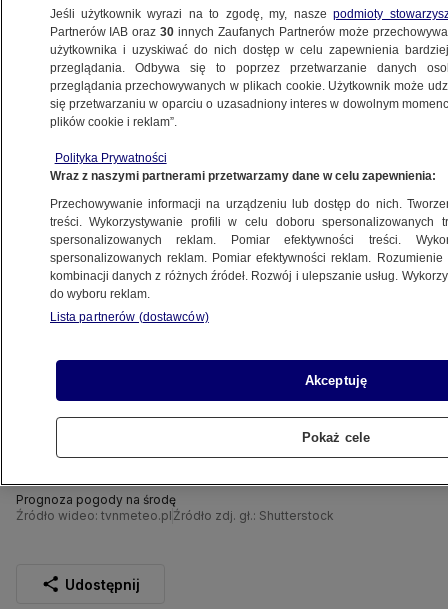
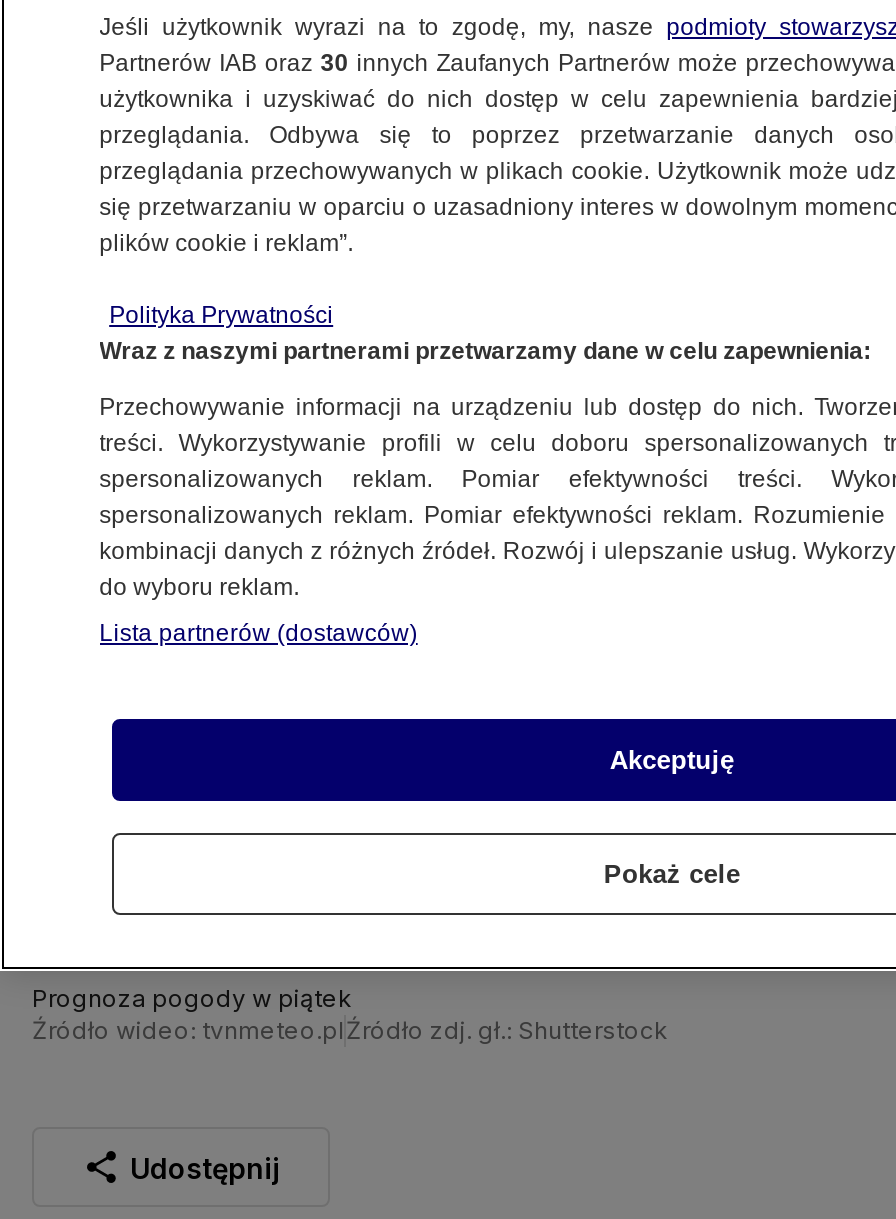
- Prognoza pogody na środę
+ Prognoza pogody w piątek
